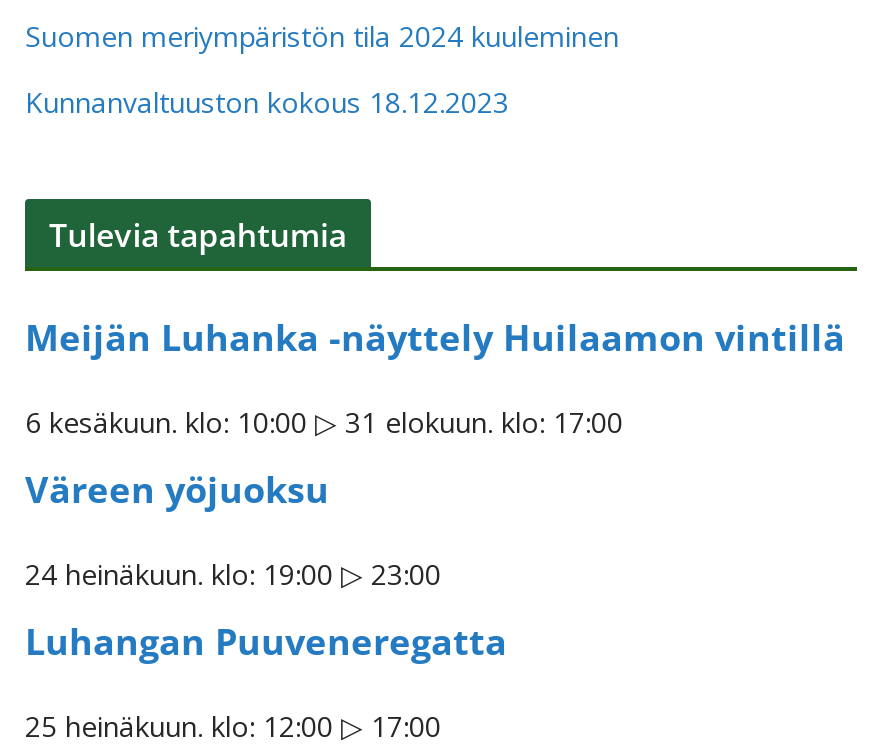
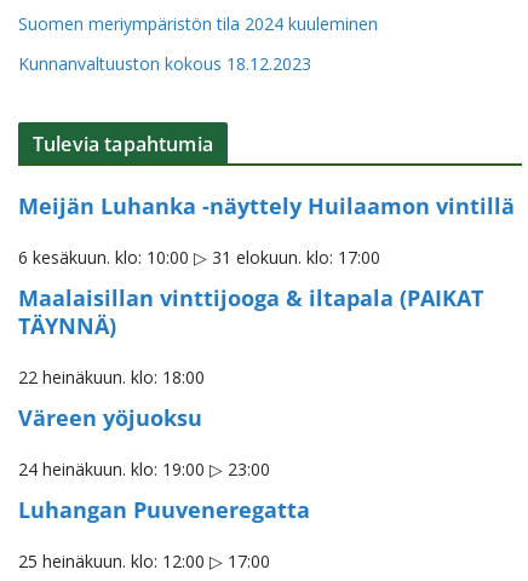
+ Maalaisillan vinttijooga & iltapala (PAIKAT
+ TÄYNNÄ)
+ 22 heinäkuun. klo: 18:00
